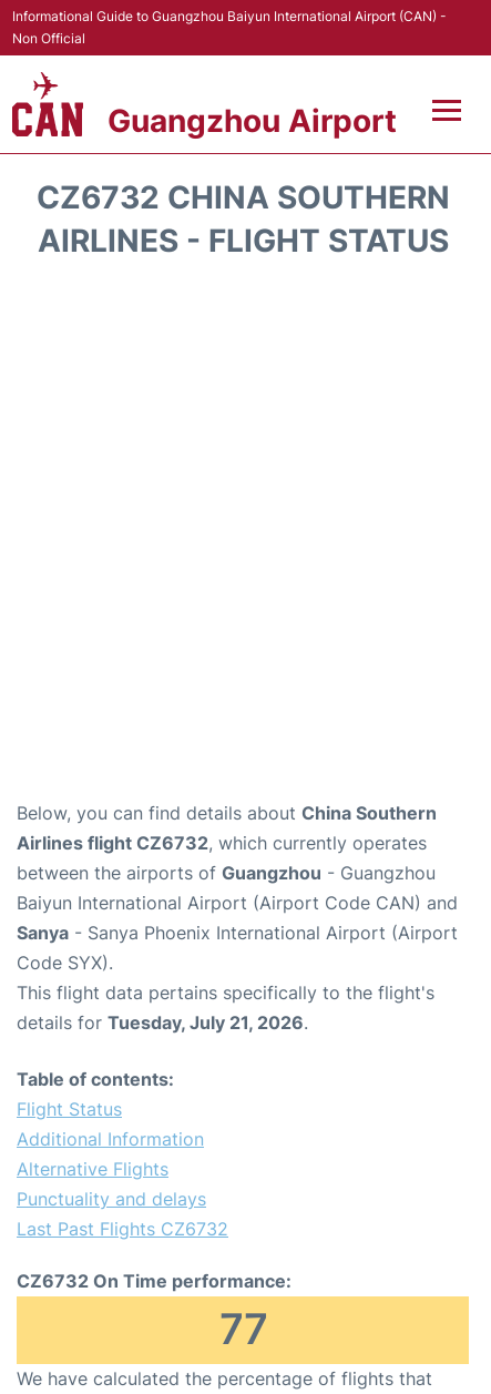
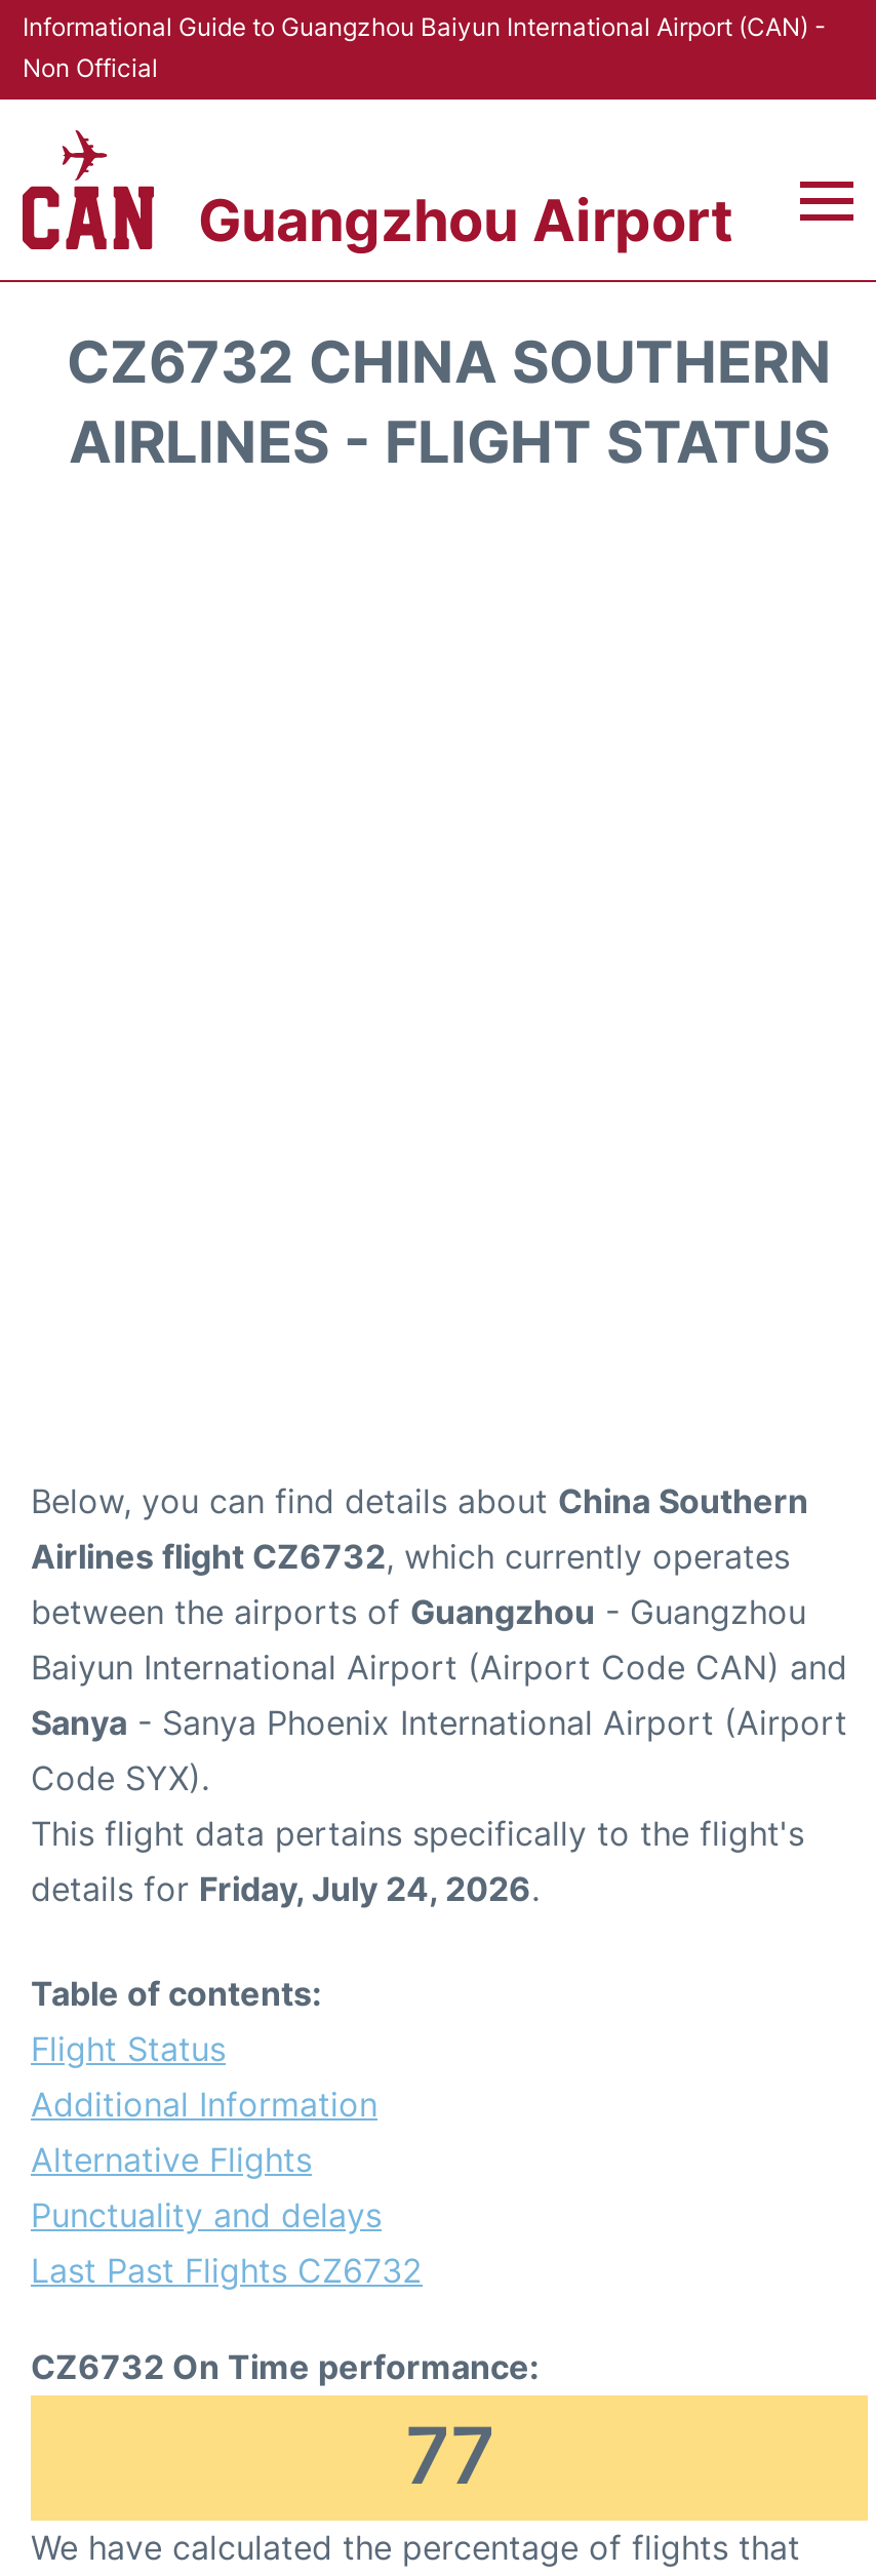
- details for Tuesday, July 21, 2026.
+ details for Friday, July 24, 2026.
